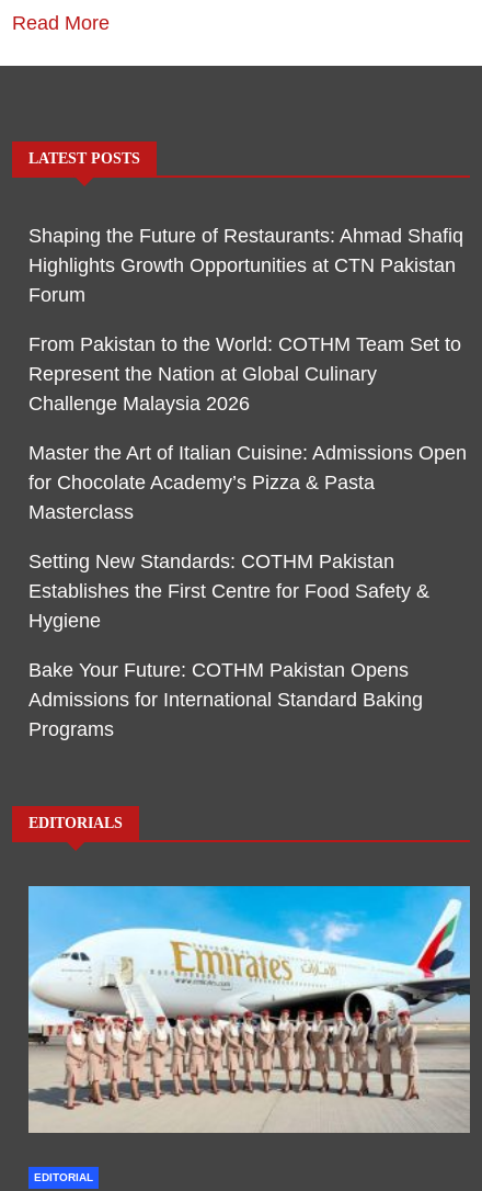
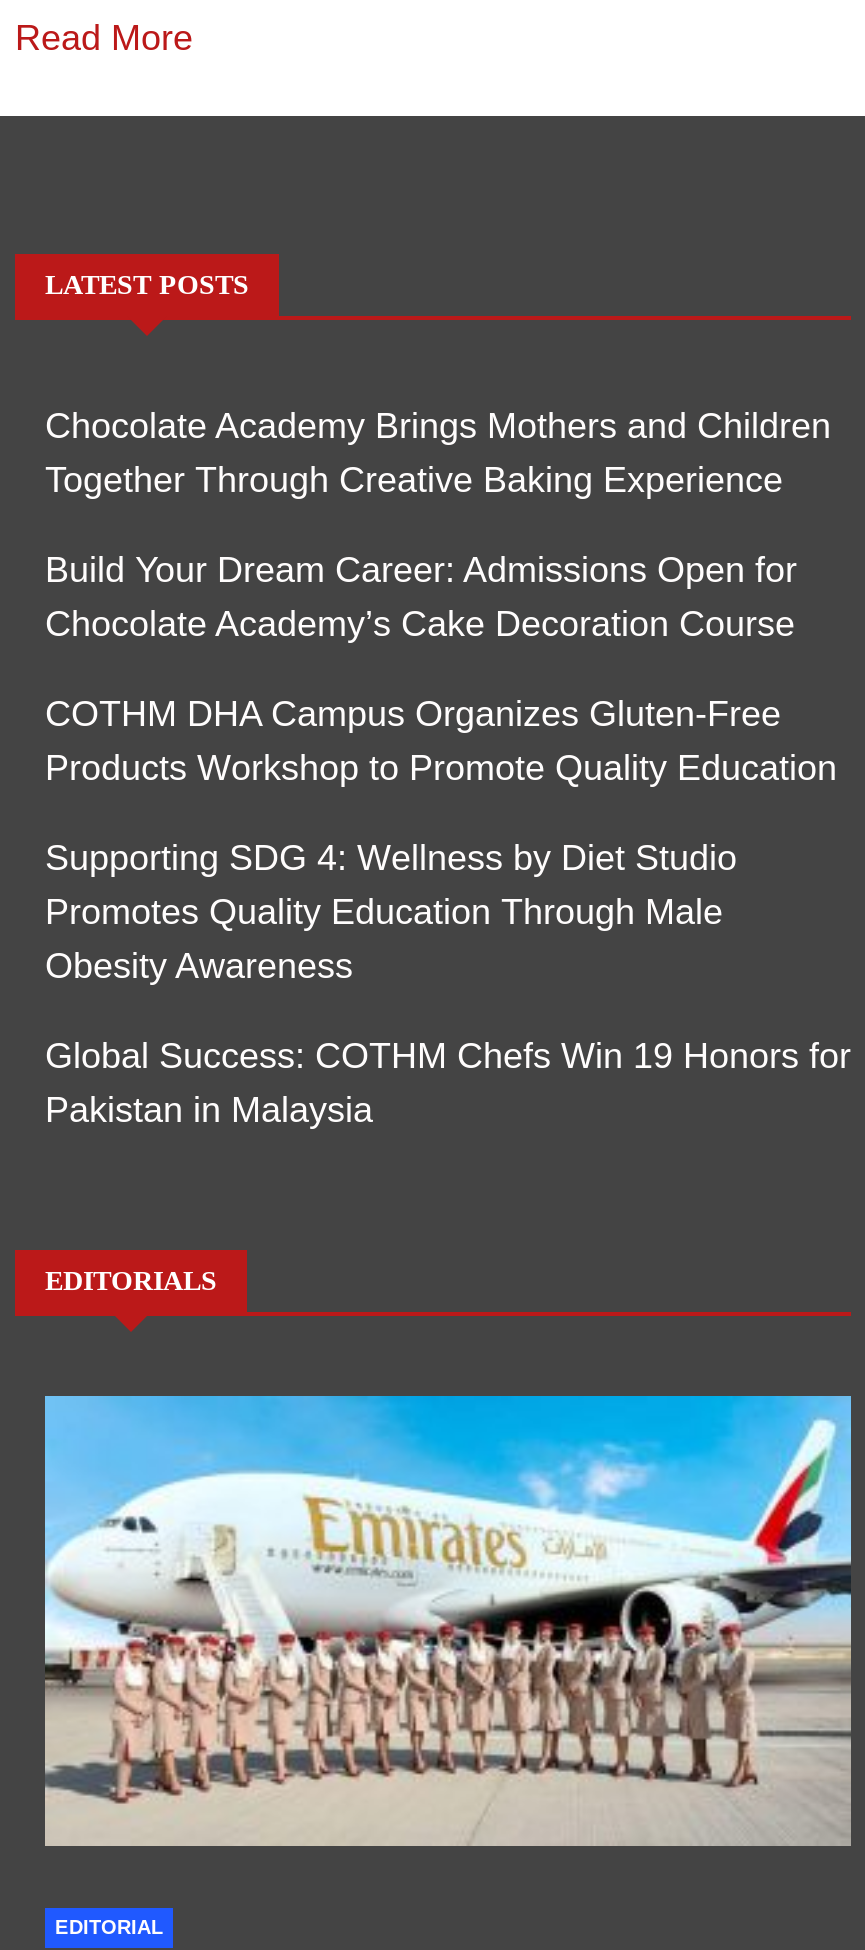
- Shaping the Future of Restaurants: Ahmad Shafiq
- Highlights Growth Opportunities at CTN Pakistan
- Forum
+ Chocolate Academy Brings Mothers and Children
+ Together Through Creative Baking Experience

- From Pakistan to the World: COTHM Team Set to
- Represent the Nation at Global Culinary
- Challenge Malaysia 2026
+ Build Your Dream Career: Admissions Open for
+ Chocolate Academy’s Cake Decoration Course

- Master the Art of Italian Cuisine: Admissions Open
- for Chocolate Academy’s Pizza & Pasta
- Masterclass
+ COTHM DHA Campus Organizes Gluten-Free
+ Products Workshop to Promote Quality Education

- Setting New Standards: COTHM Pakistan
- Establishes the First Centre for Food Safety &
- Hygiene
+ Supporting SDG 4: Wellness by Diet Studio
+ Promotes Quality Education Through Male
+ Obesity Awareness

- Bake Your Future: COTHM Pakistan Opens
- Admissions for International Standard Baking
- Programs
+ Global Success: COTHM Chefs Win 19 Honors for
+ Pakistan in Malaysia
